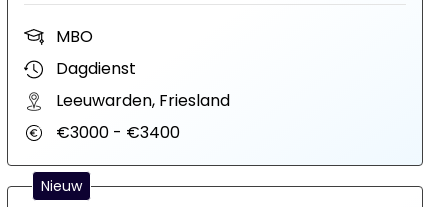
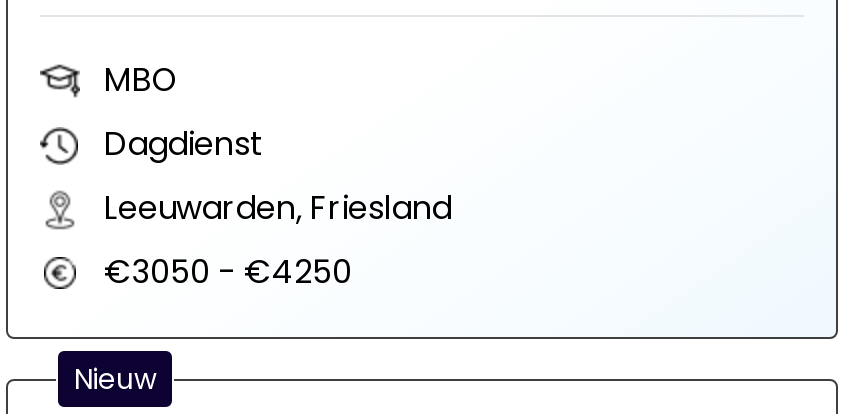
- €3000 - €3400
+ €3050 - €4250
